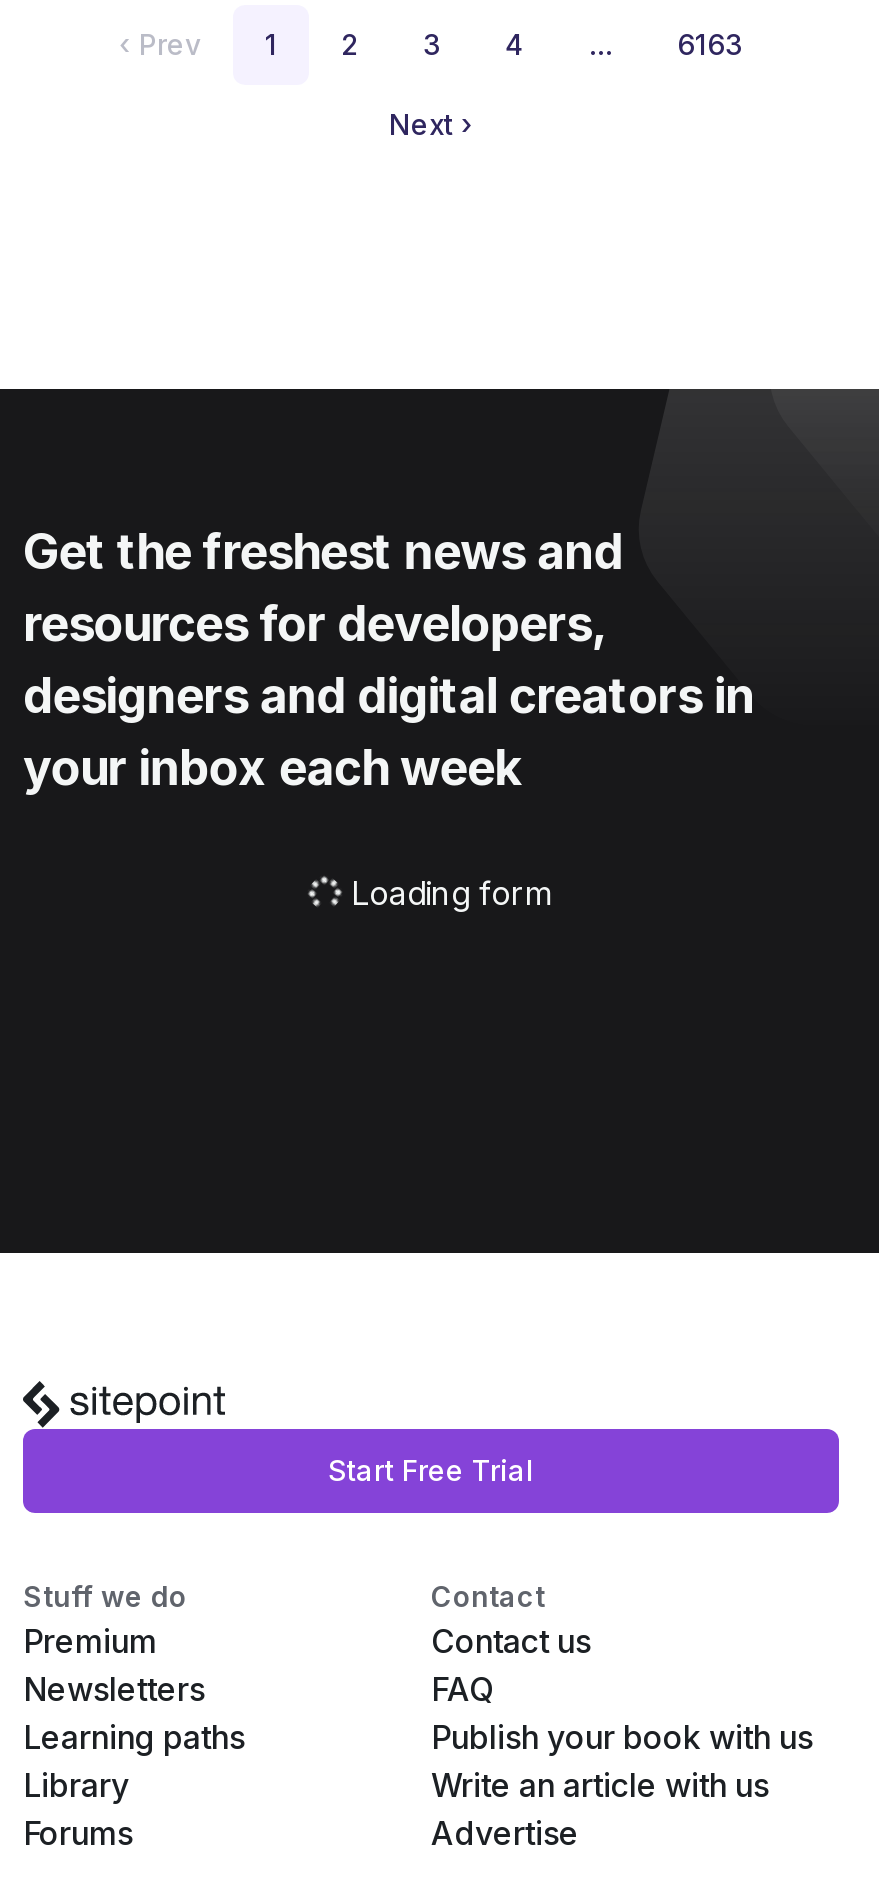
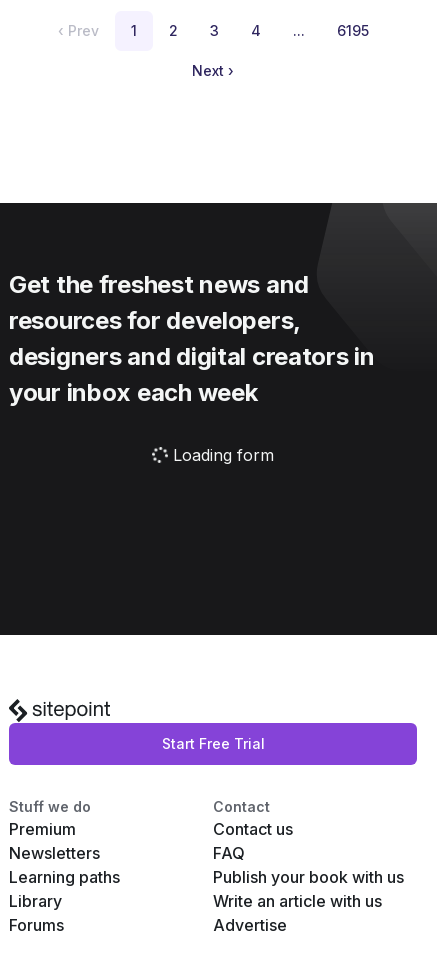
- 6163
+ 6195
